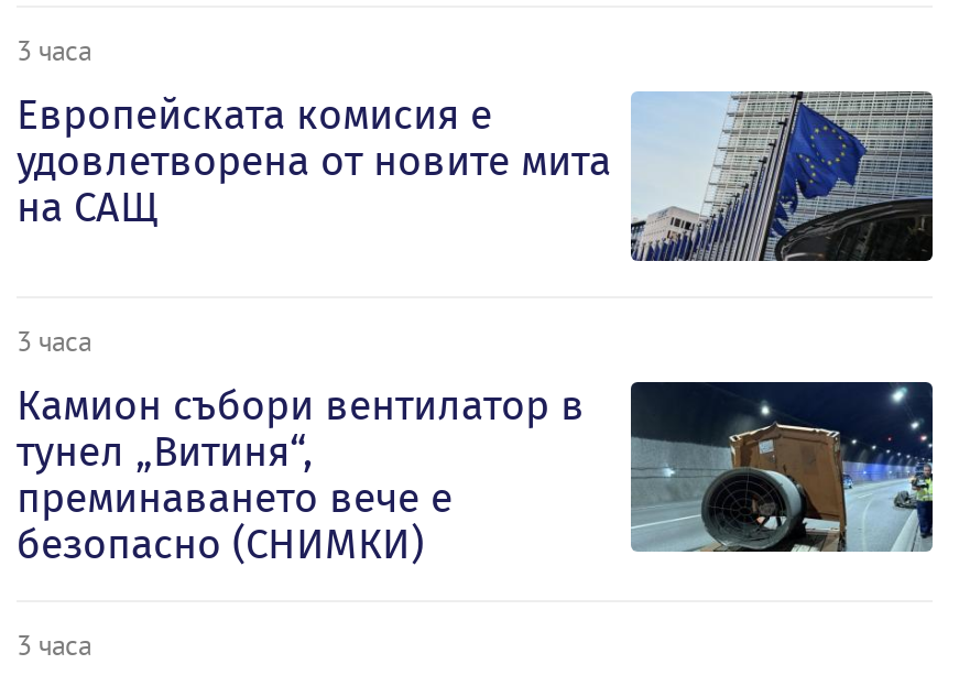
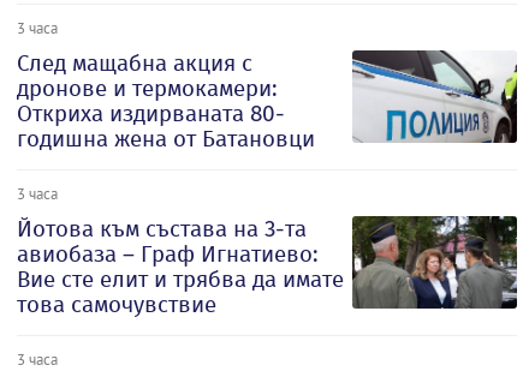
- [image]
- Европейската комисия е
- удовлетворена от новите мита
- на САЩ
+ [image]
+ След мащабна акция с
+ дронове и термокамери:
+ Откриха издирваната 80-
+ годишна жена от Батановци

- [image]
- Камион събори вентилатор в
- тунел „Витиня“,
- преминаването вече е
- безопасно (СНИМКИ)
+ [image]
+ Йотова към състава на 3-та
+ авиобаза – Граф Игнатиево:
+ Вие сте елит и трябва да имате
+ това самочувствие
